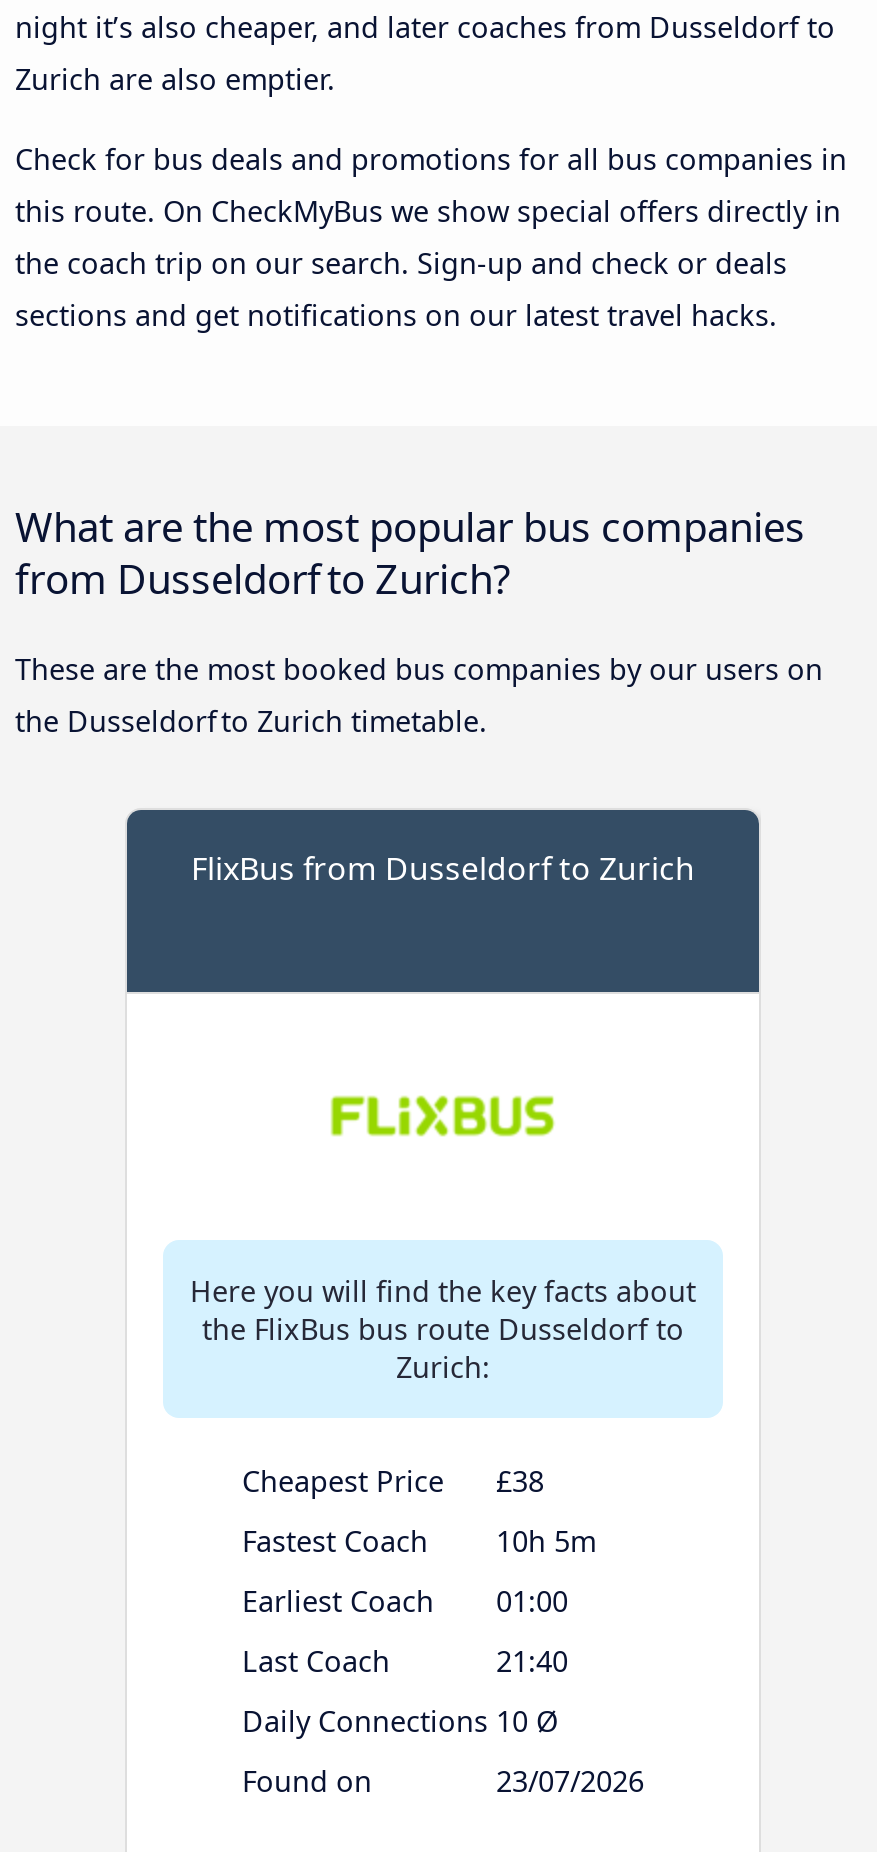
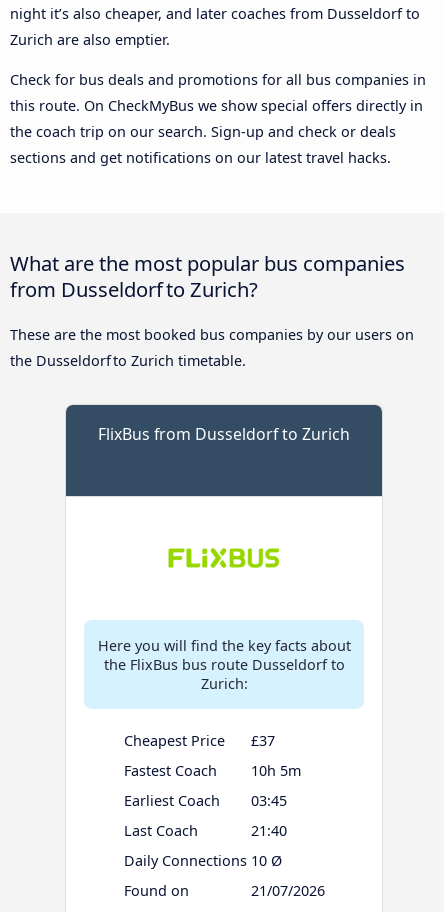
- Cheapest Price £38
+ Cheapest Price £37

- Earliest Coach 01:00
+ Earliest Coach 03:45

- 23/07/2026
+ 21/07/2026
